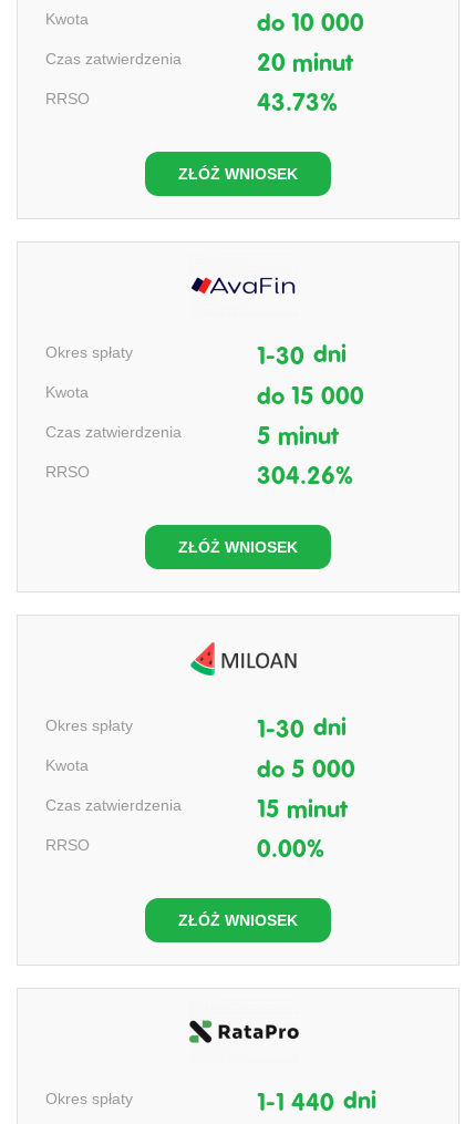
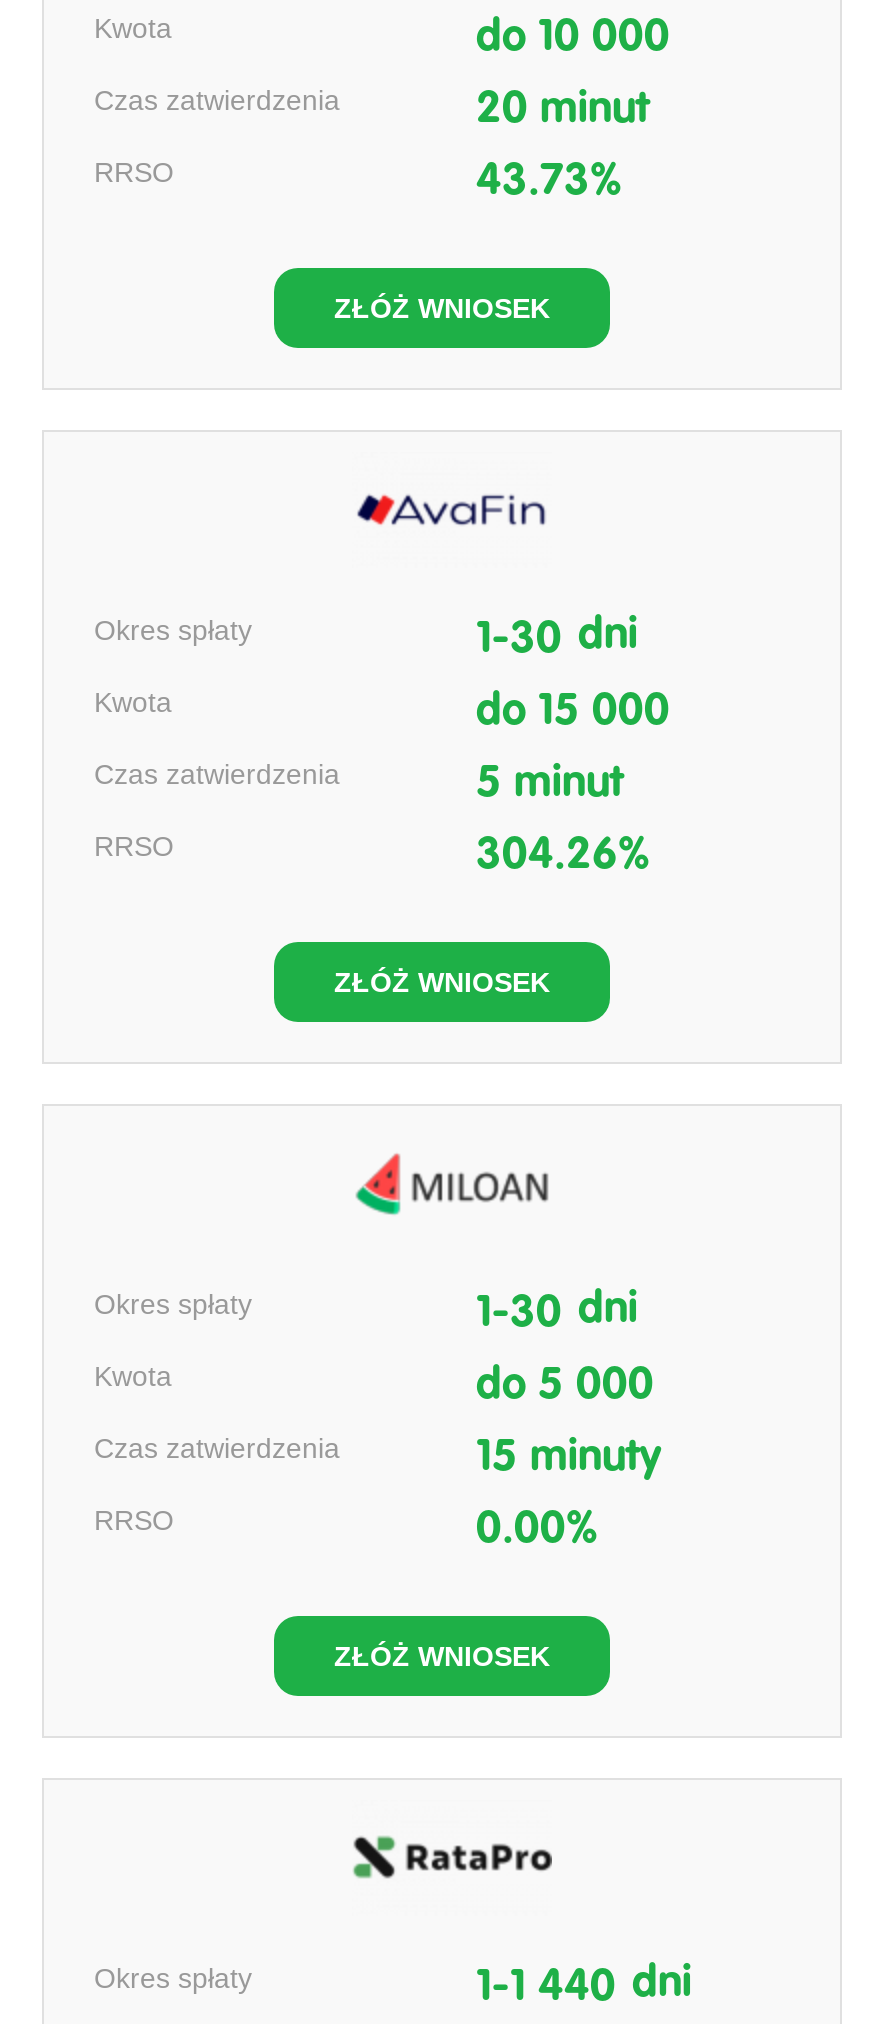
- 15 minut
+ 15 minuty
